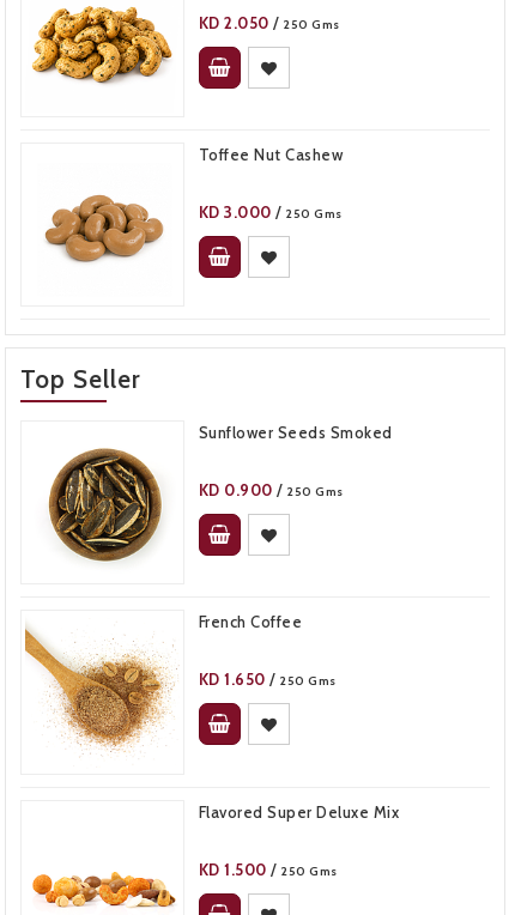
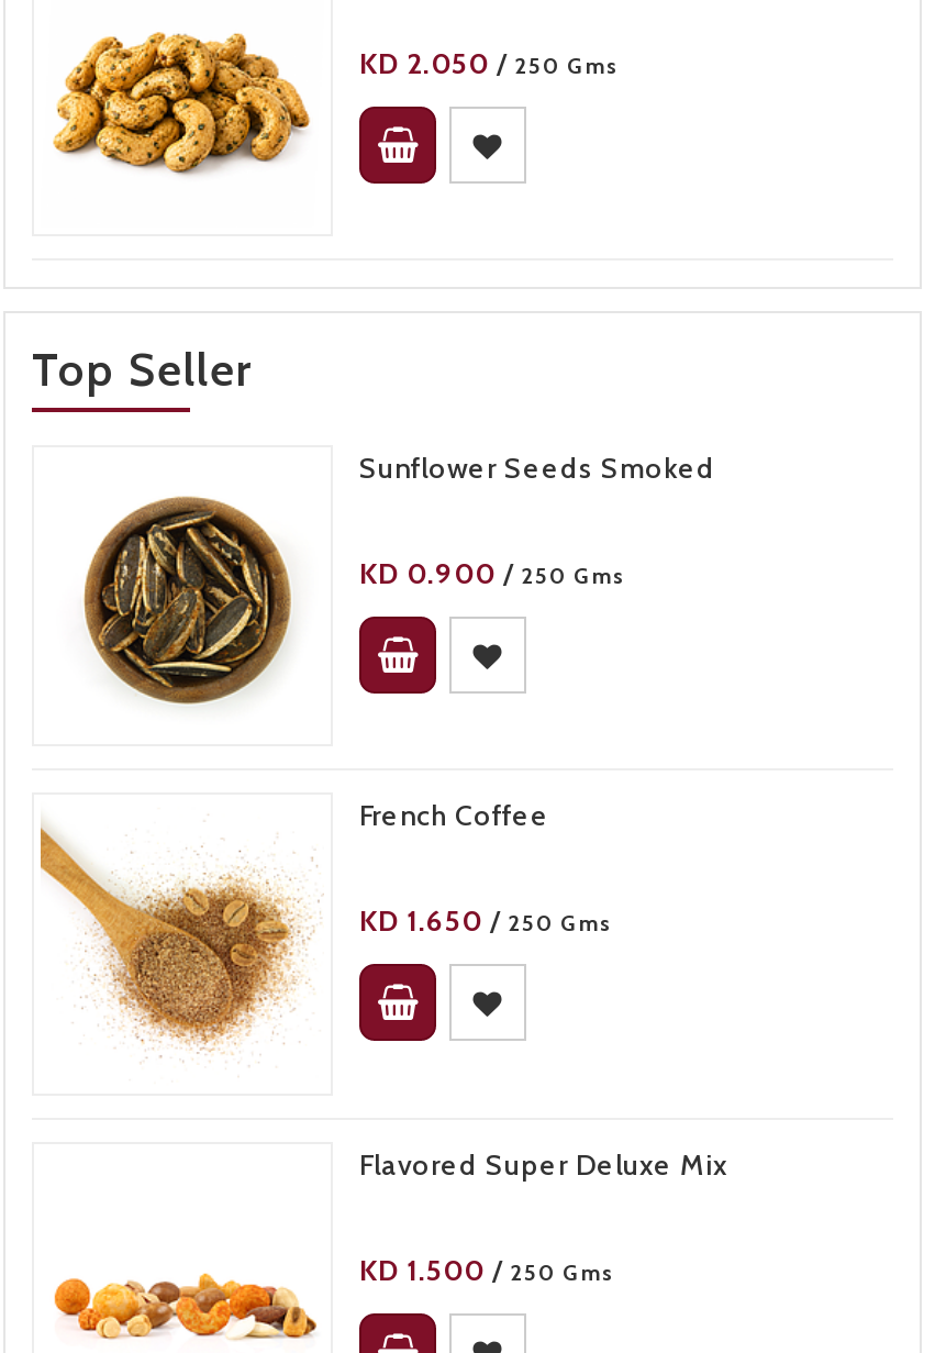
- [image]
- Toffee Nut Cashew
- KD 3.000 / 250 Gms
